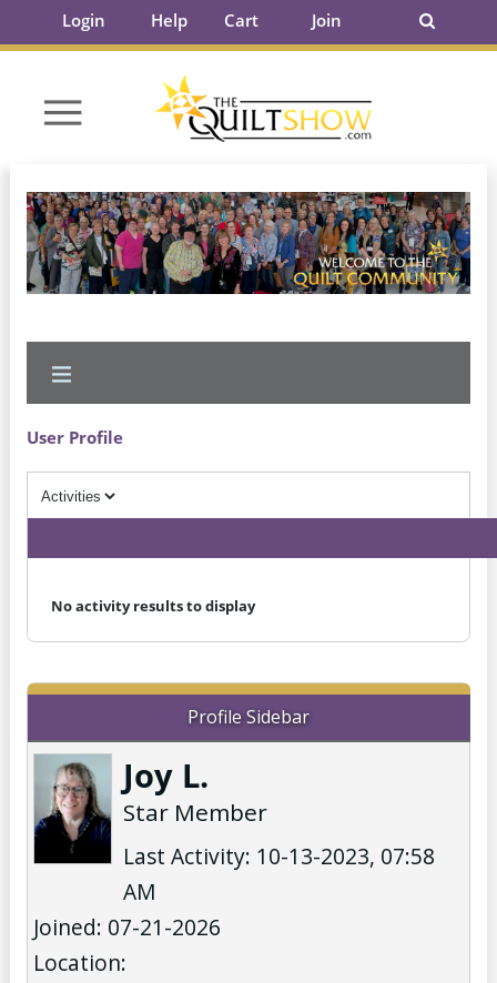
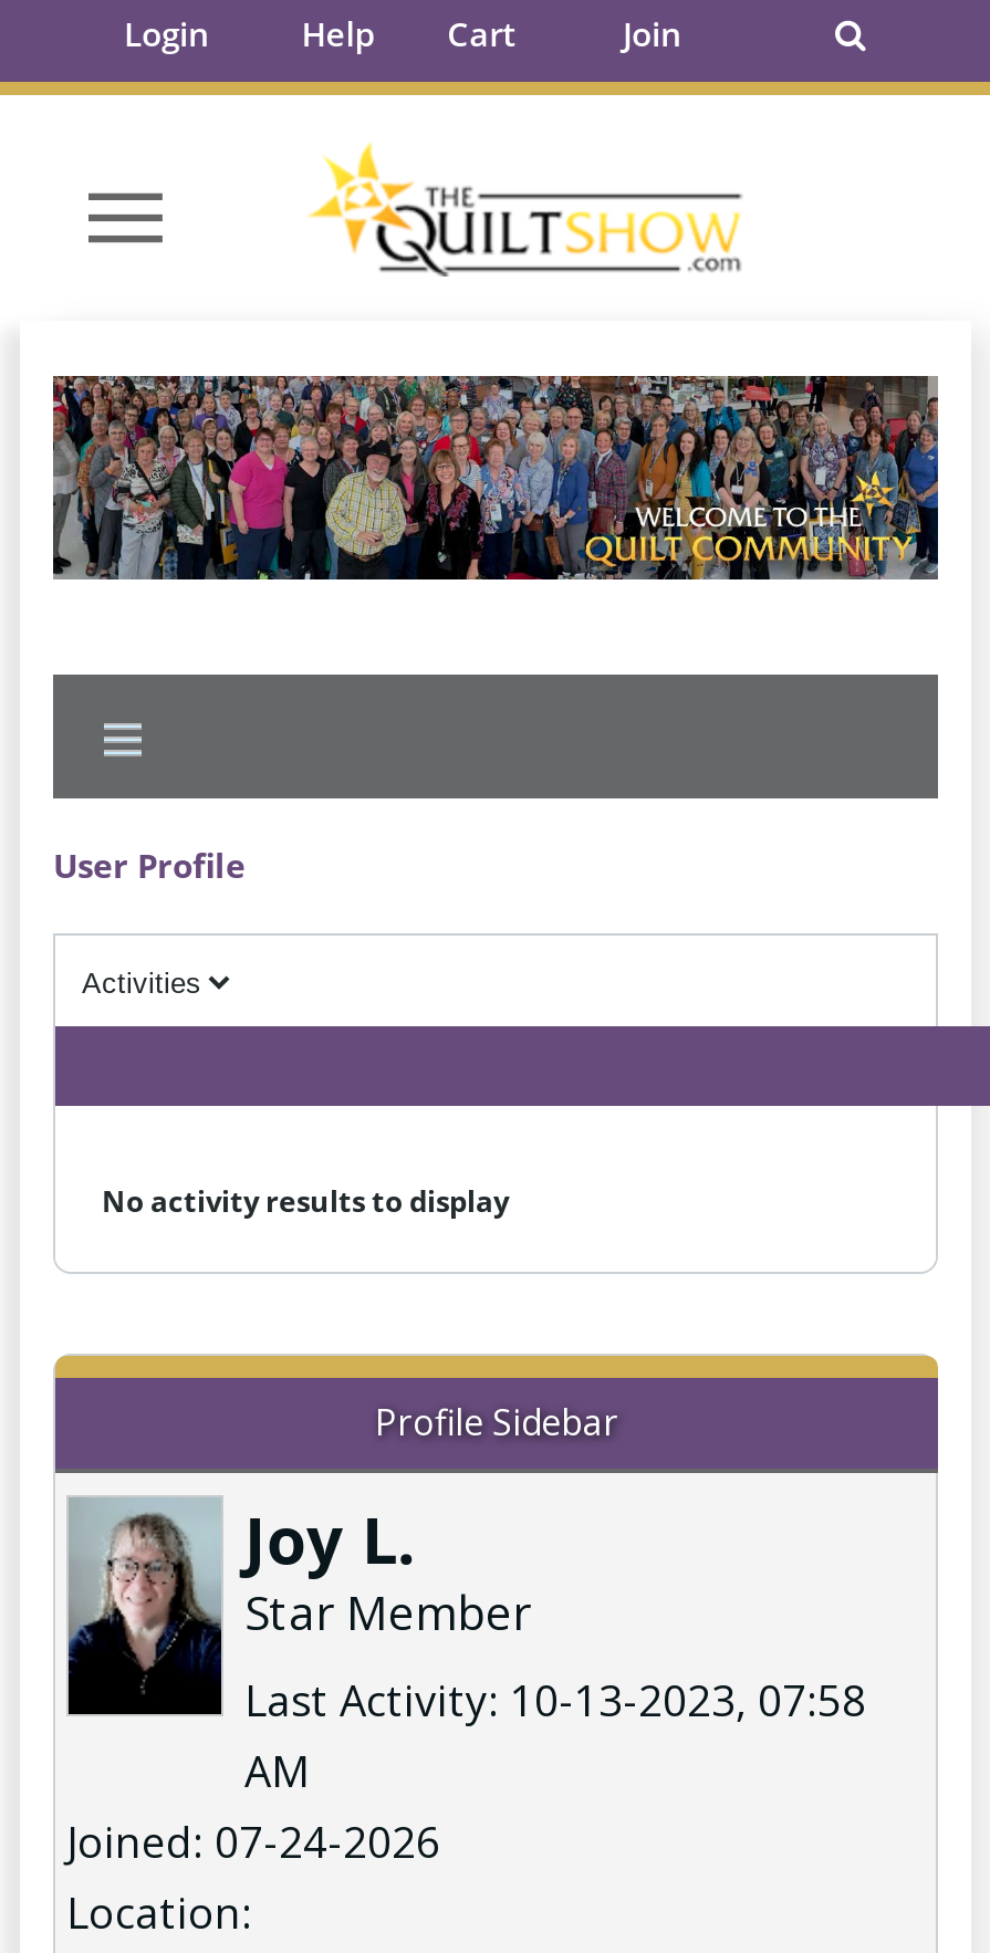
- Joined: 07-21-2026
+ Joined: 07-24-2026
